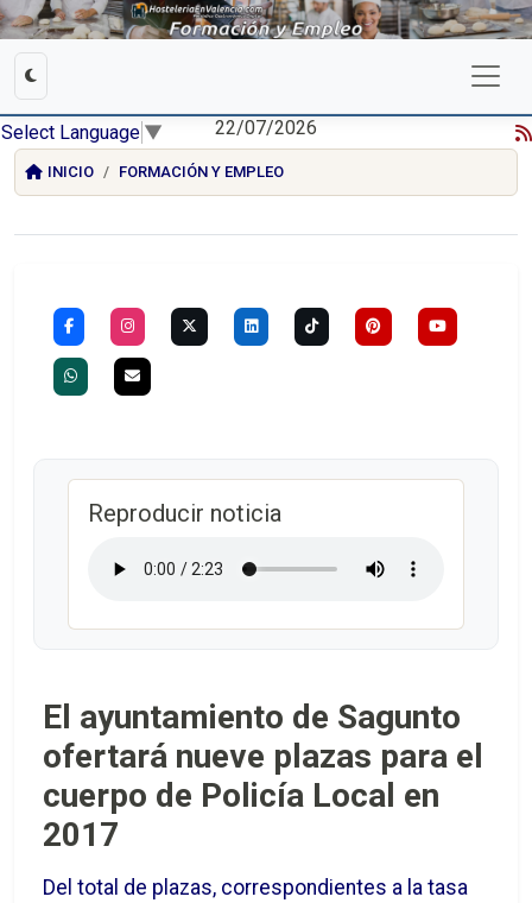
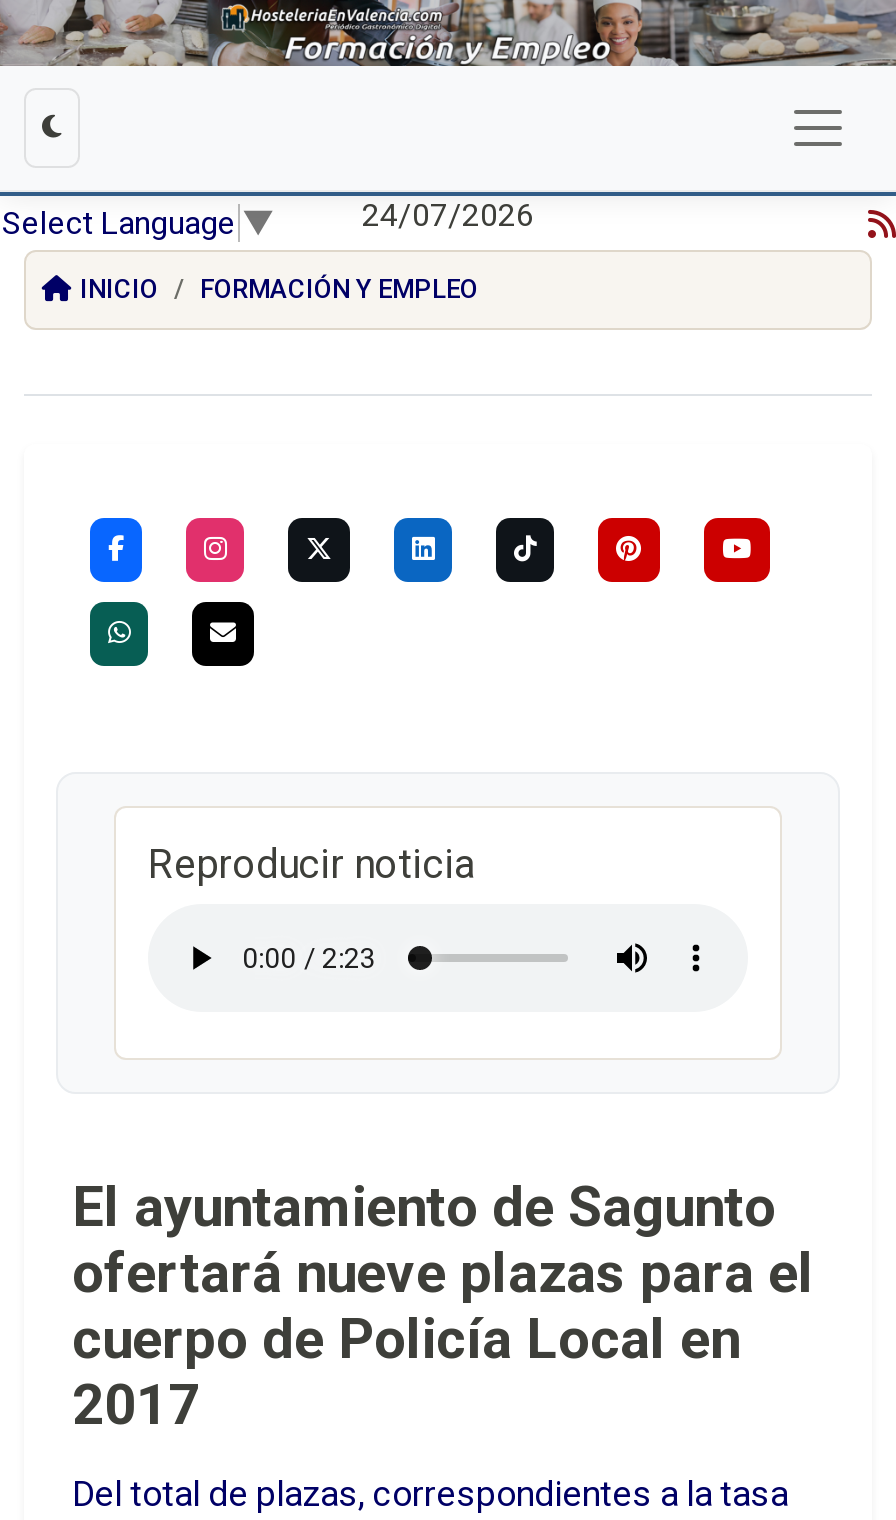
- 22/07/2026
+ 24/07/2026
